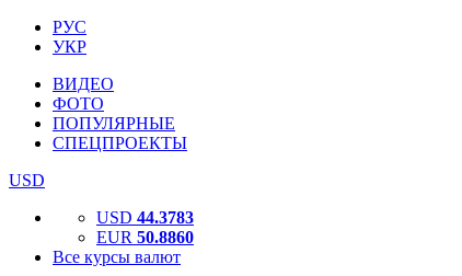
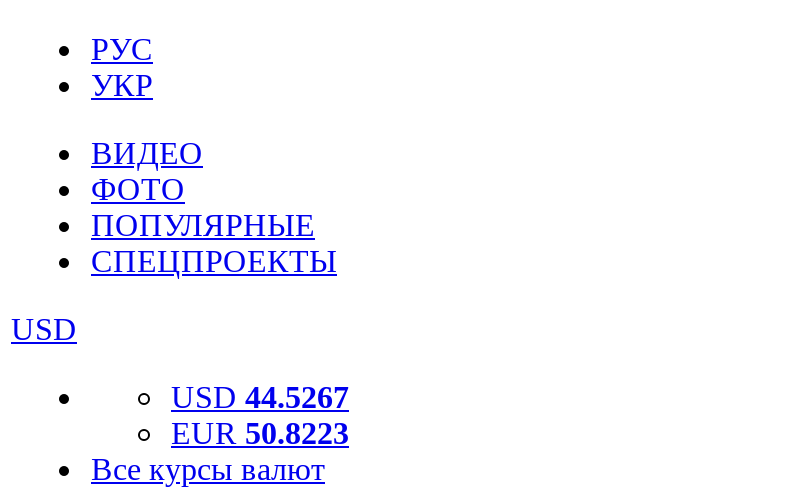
- USD 44.3783
+ USD 44.5267

- EUR 50.8860
+ EUR 50.8223
